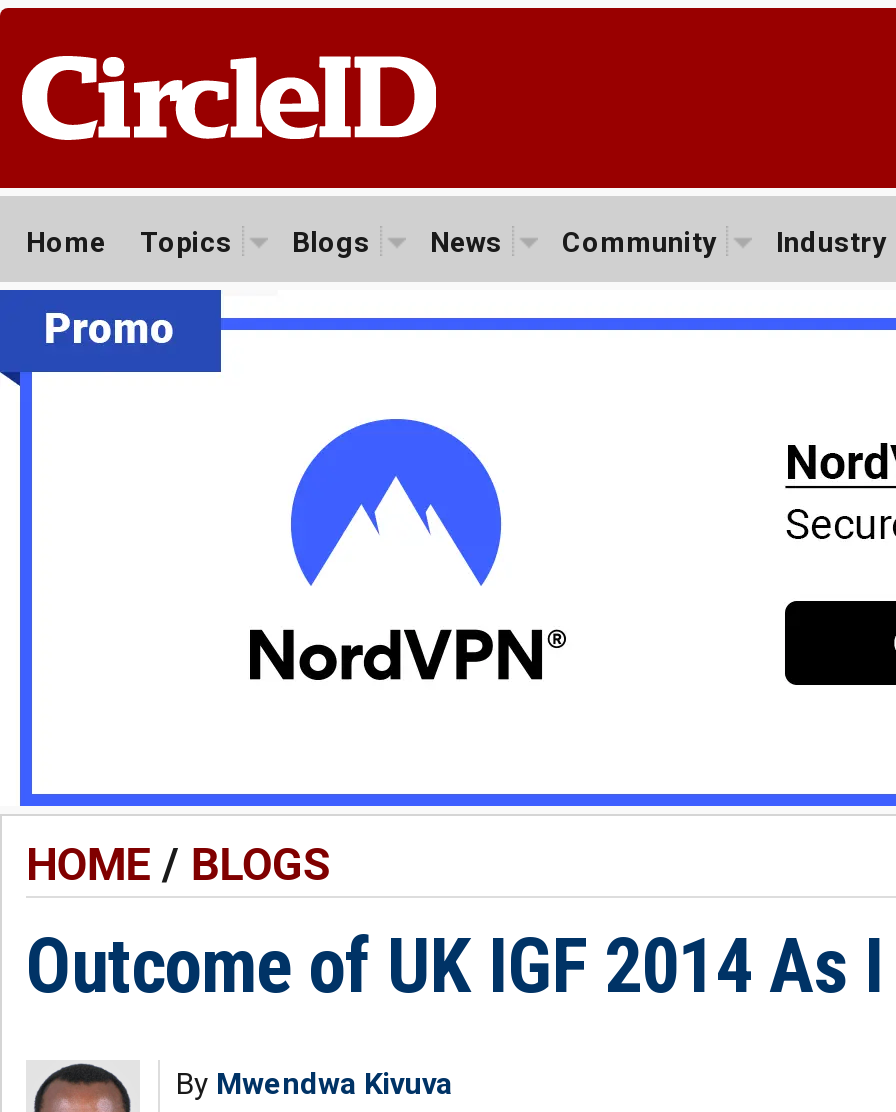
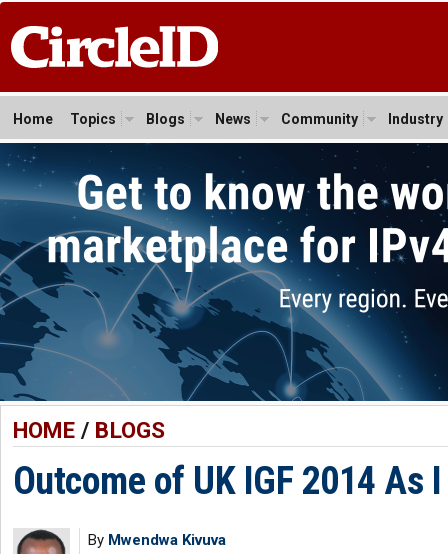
- [image]
+ [image]
